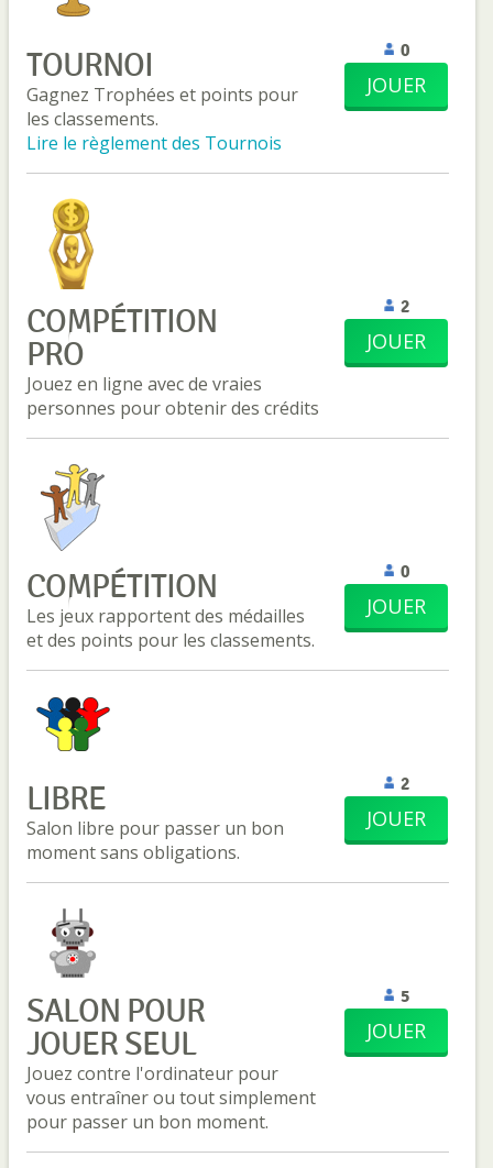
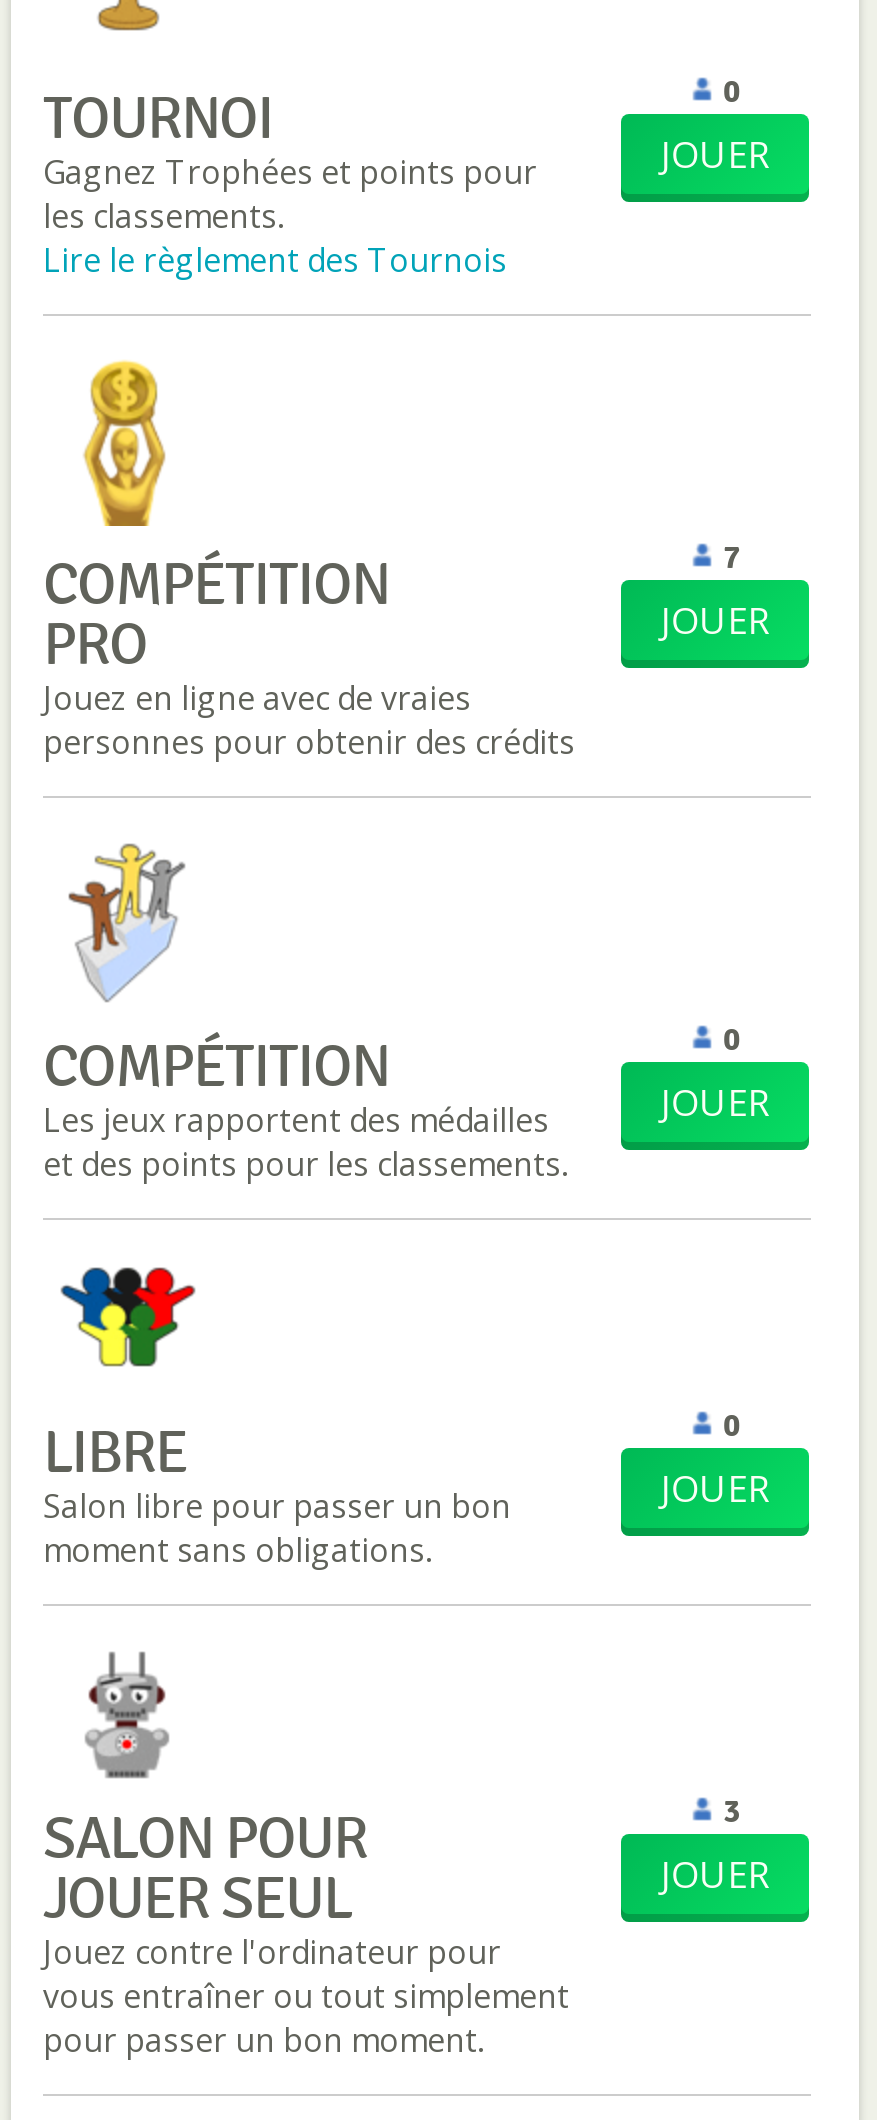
- 2
+ 7

- 2
+ 0

- 5
+ 3
